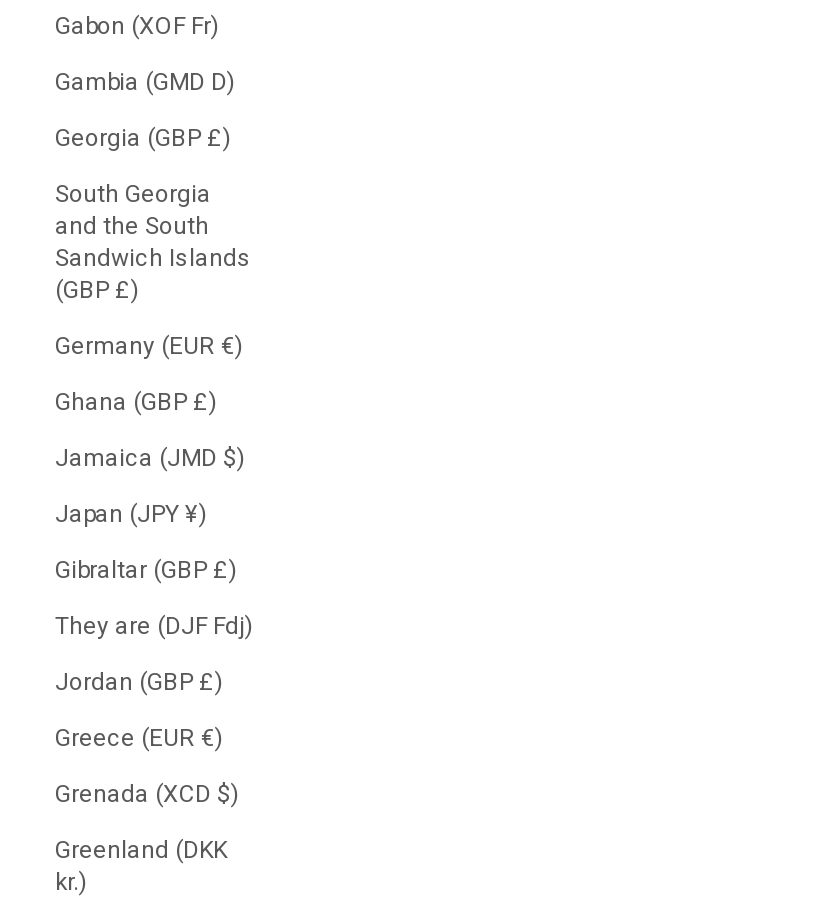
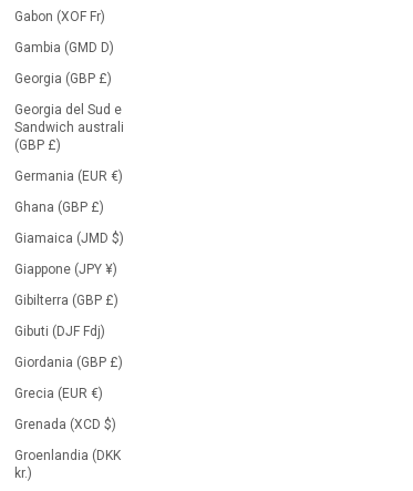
- South Georgia
- and the South
- Sandwich Islands
+ Georgia del Sud e
+ Sandwich australi

- Germany (EUR €)
+ Germania (EUR €)

- Jamaica (JMD $)
+ Giamaica (JMD $)

- Japan (JPY ¥)
+ Giappone (JPY ¥)

- Gibraltar (GBP £)
+ Gibilterra (GBP £)

- They are (DJF Fdj)
+ Gibuti (DJF Fdj)

- Jordan (GBP £)
+ Giordania (GBP £)

- Greece (EUR €)
+ Grecia (EUR €)

- Greenland (DKK
+ Groenlandia (DKK
